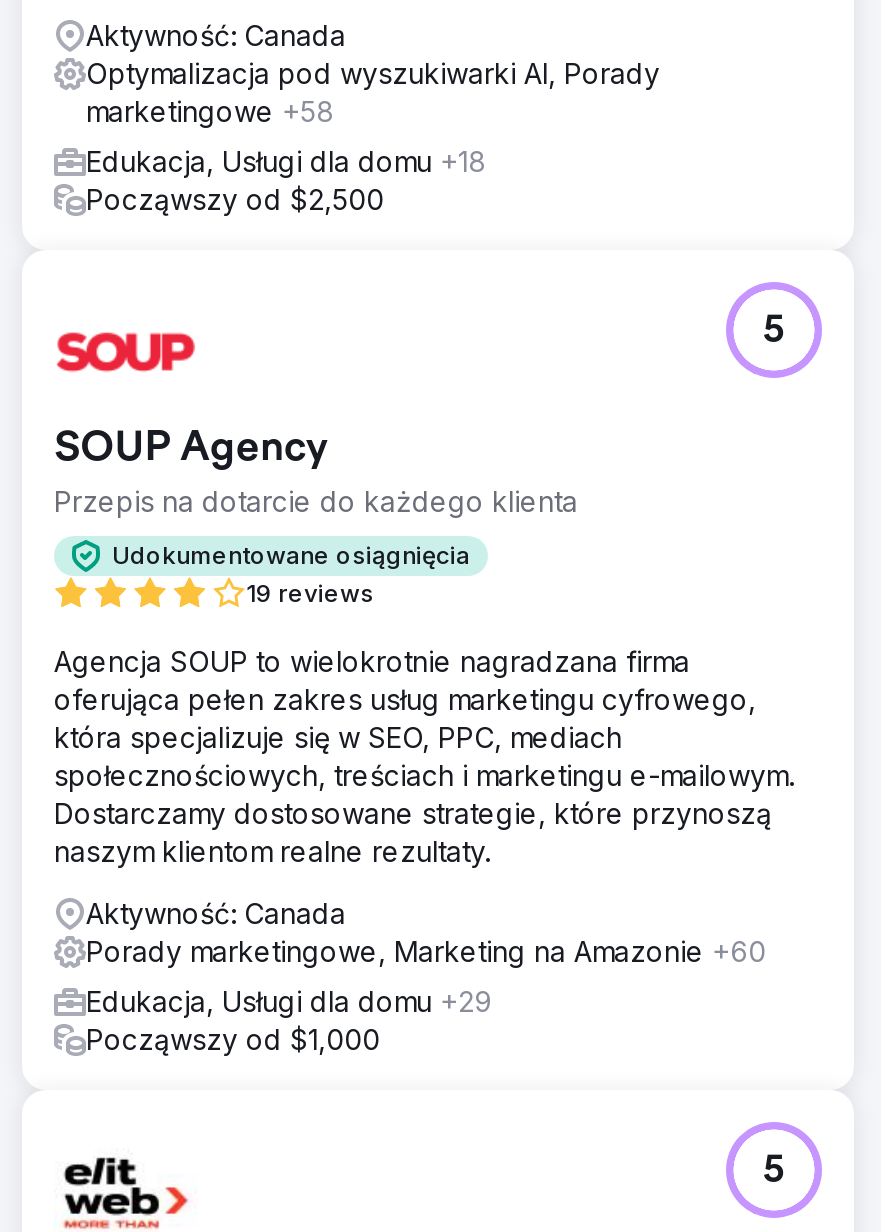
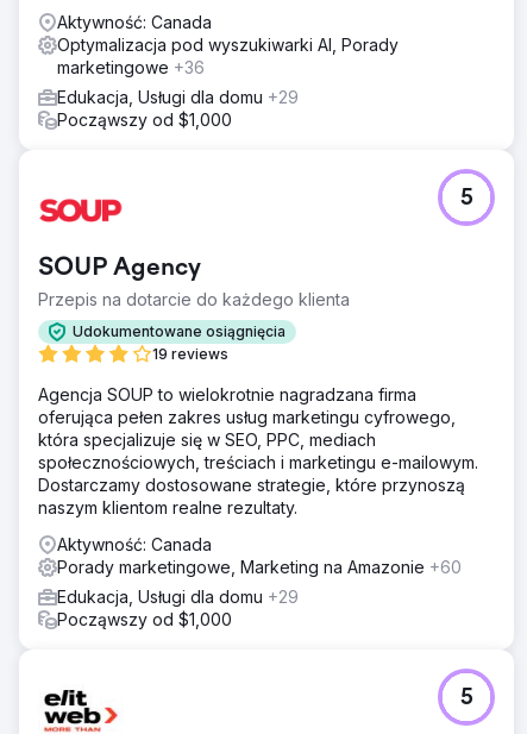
- marketingowe +58
+ marketingowe +36

- Edukacja, Usługi dla domu +18
+ Edukacja, Usługi dla domu +29

- Począwszy od $2,500
+ Począwszy od $1,000
